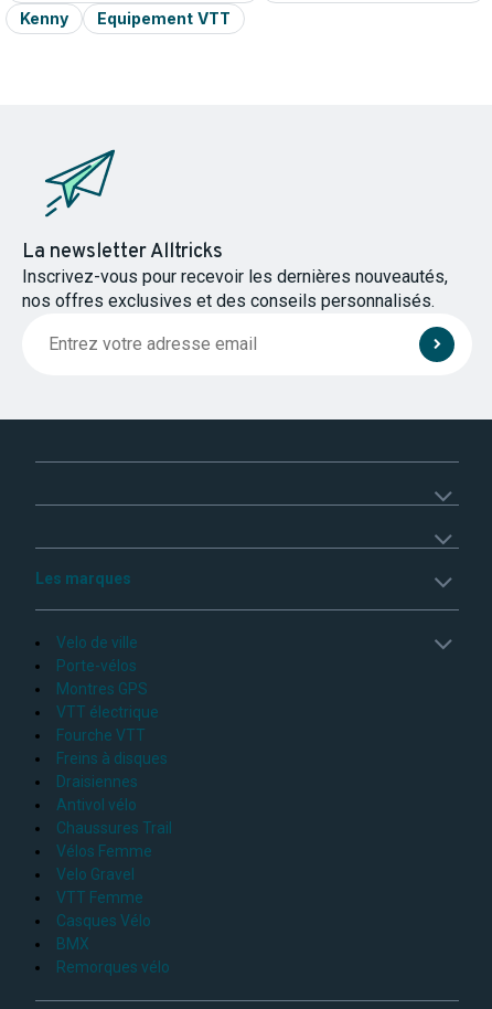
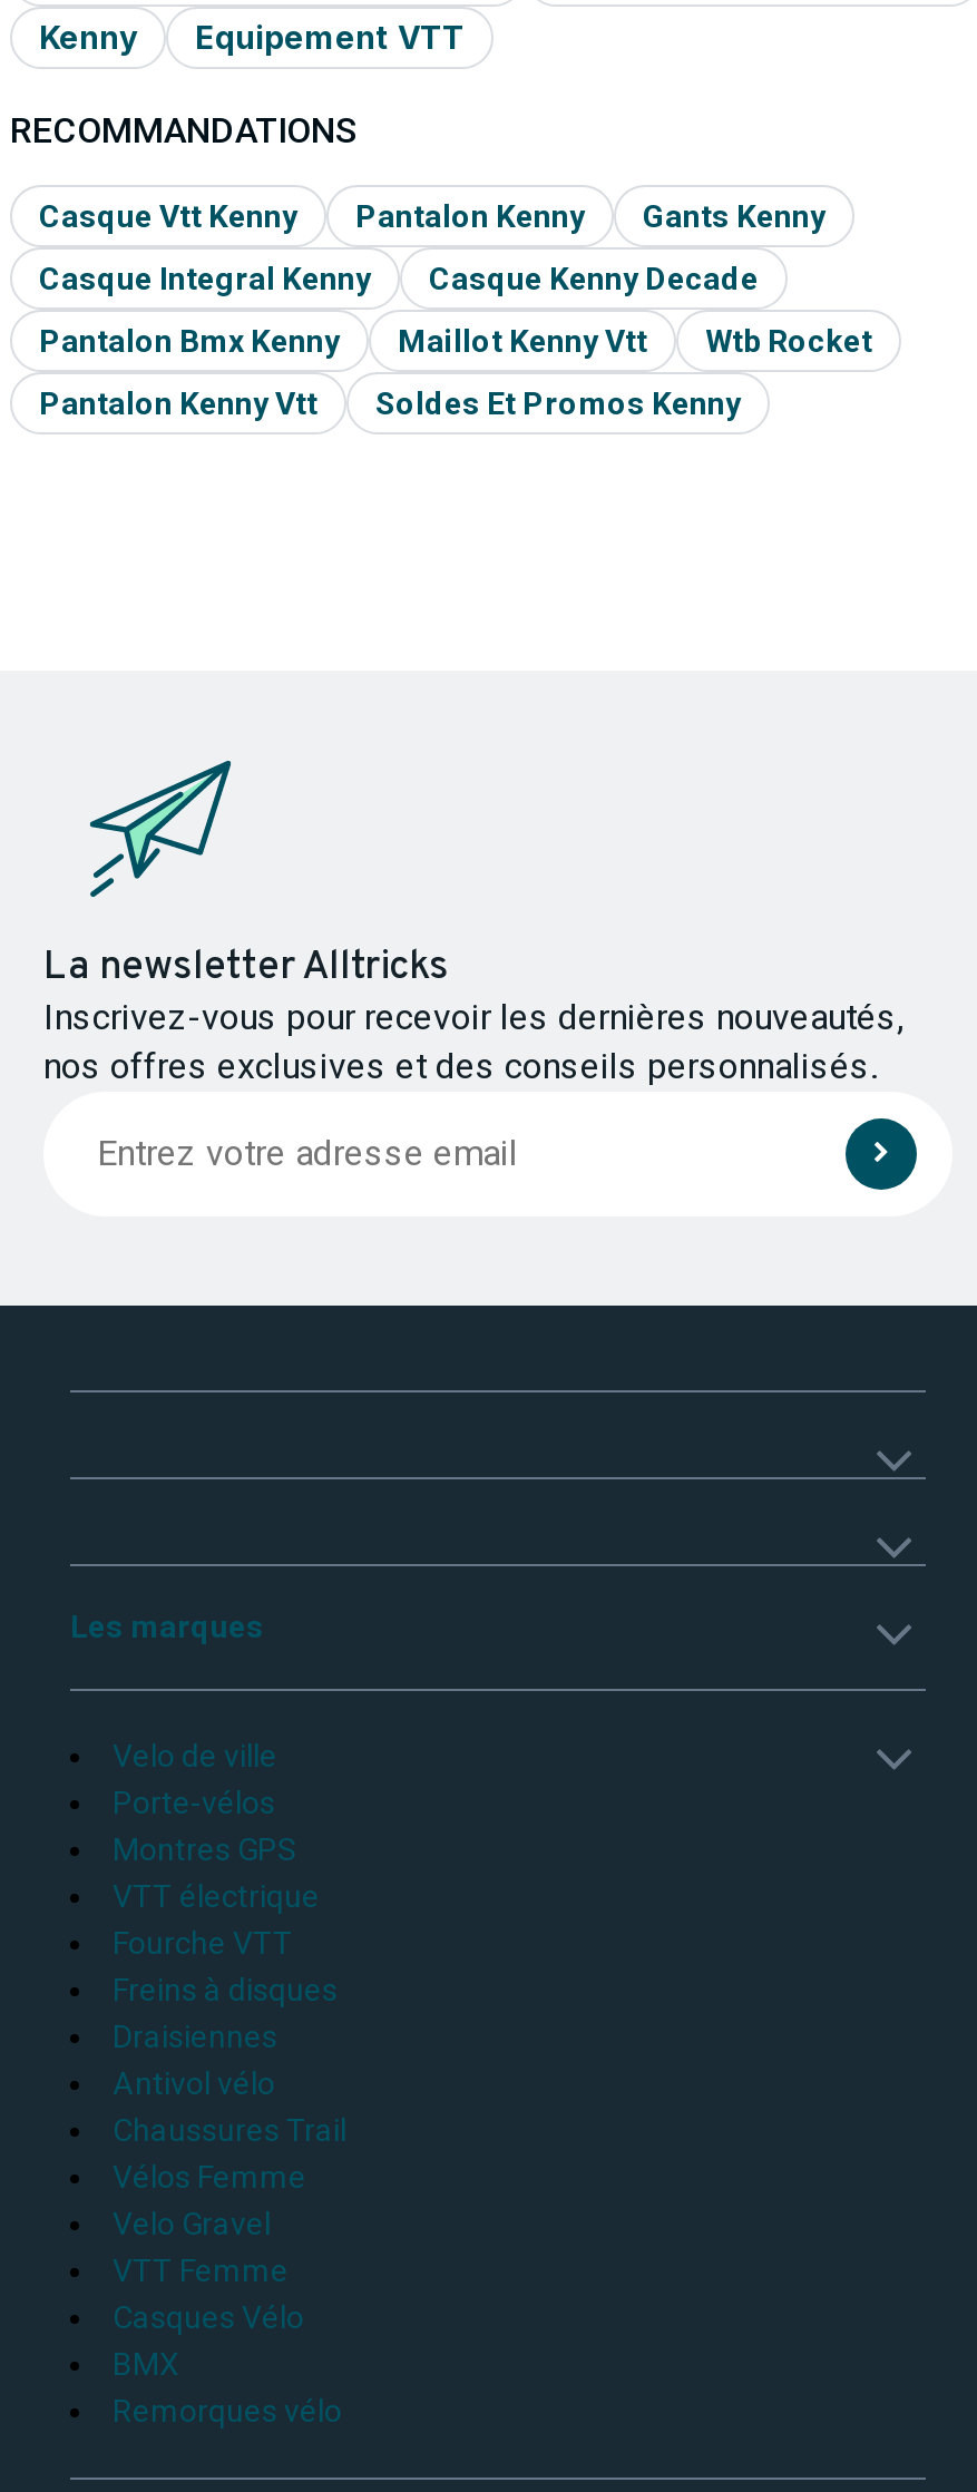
+ RECOMMANDATIONS
+ Casque Vtt Kenny
+ Pantalon Kenny
+ Gants Kenny
+ Casque Integral Kenny
+ Casque Kenny Decade
+ Pantalon Bmx Kenny
+ Maillot Kenny Vtt
+ Wtb Rocket
+ Pantalon Kenny Vtt
+ Soldes Et Promos Kenny
